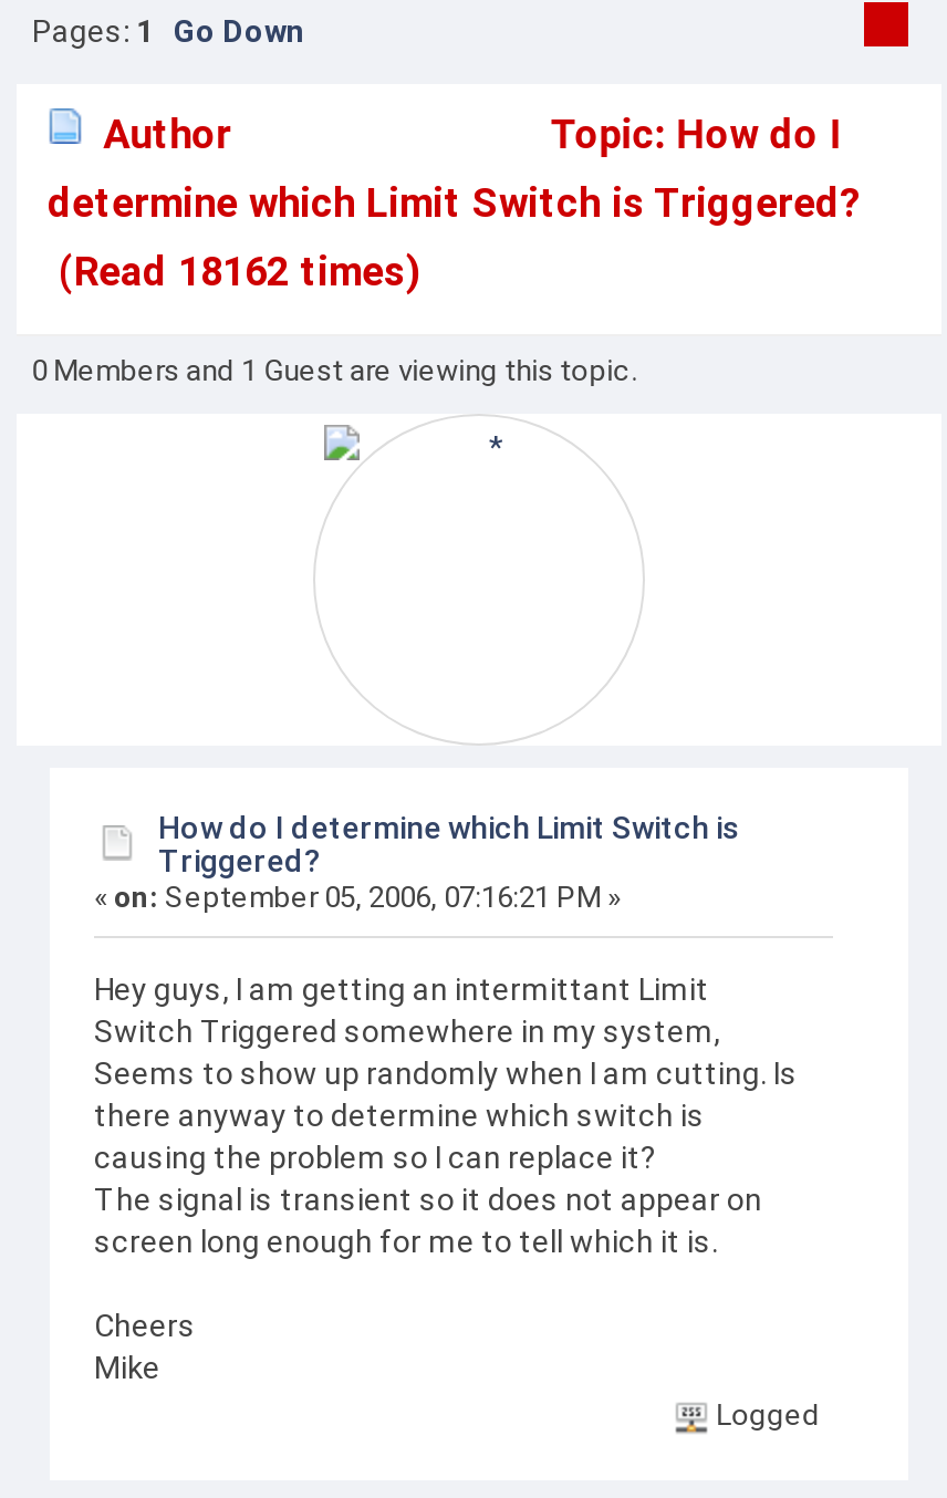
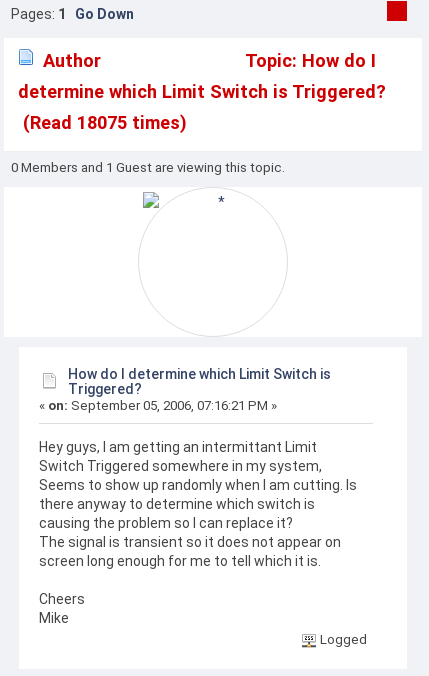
- (Read 18162 times)
+ (Read 18075 times)
